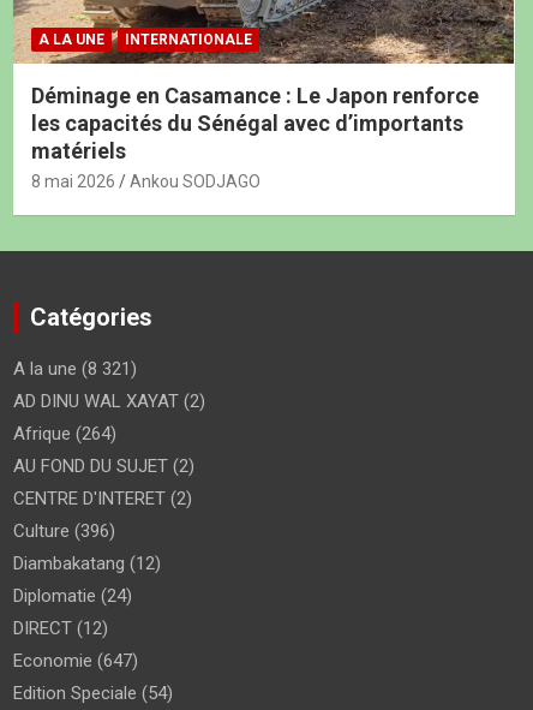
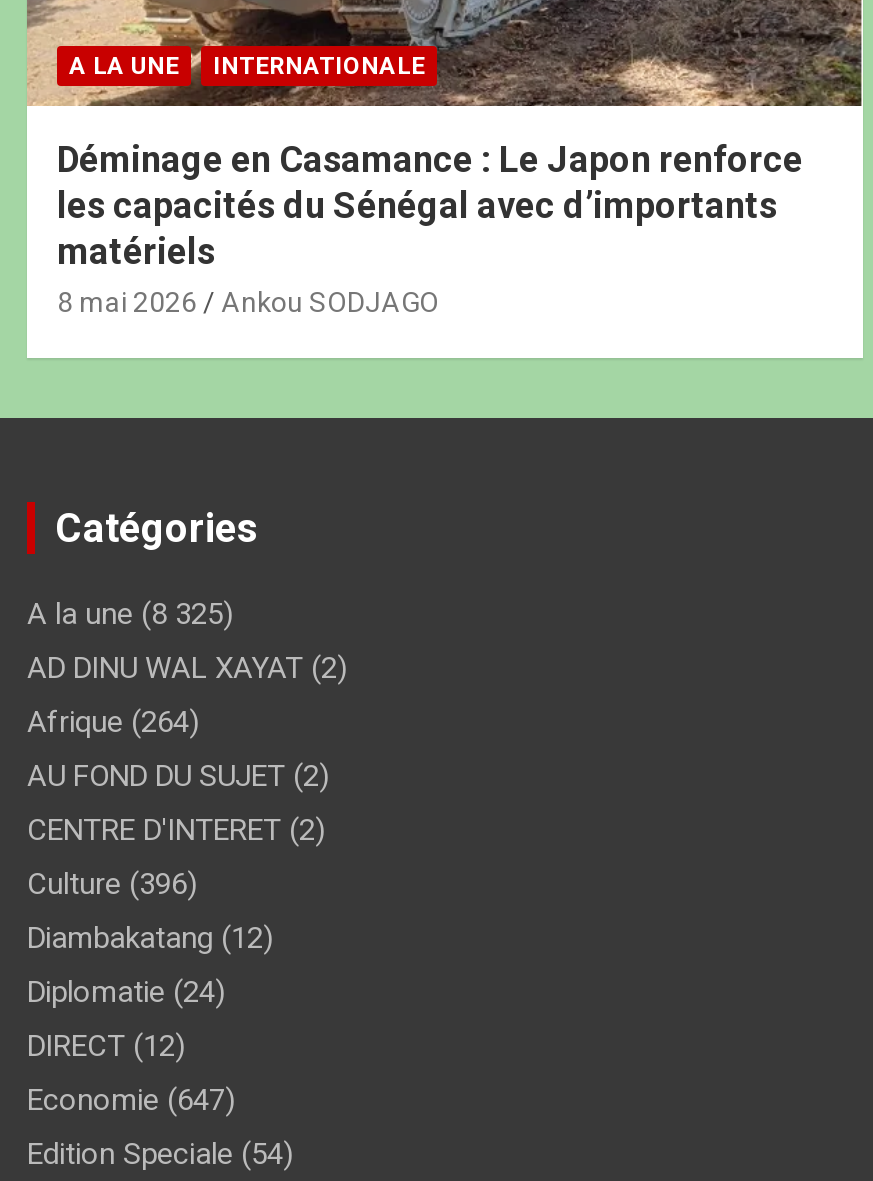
- A la une (8 321)
+ A la une (8 325)
